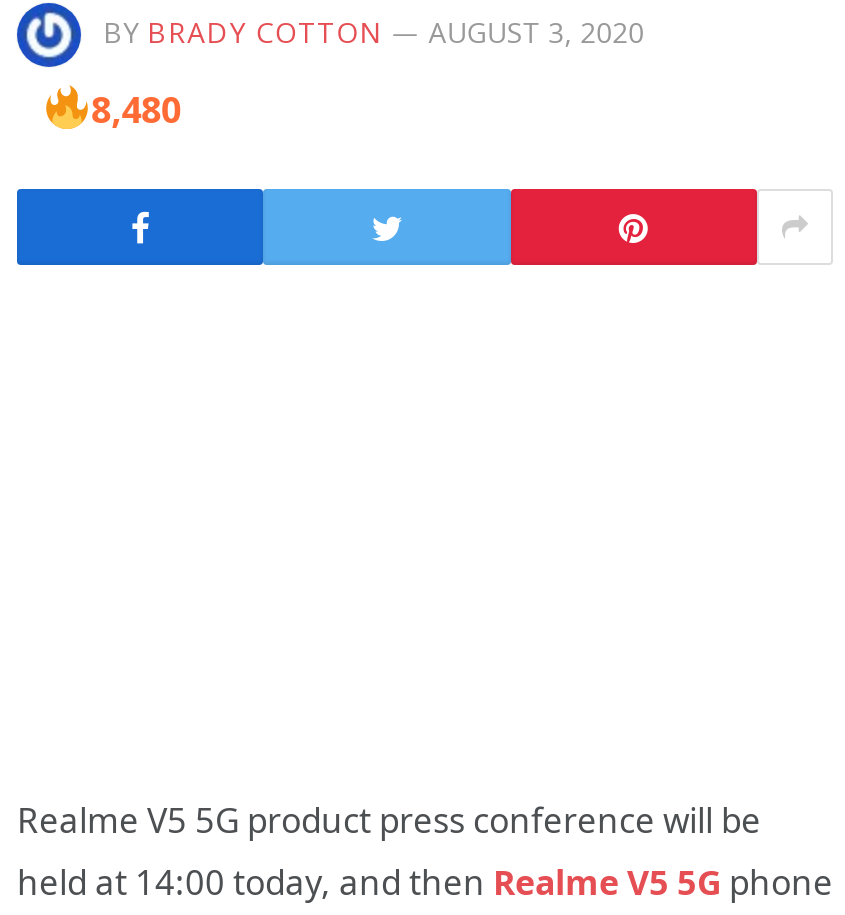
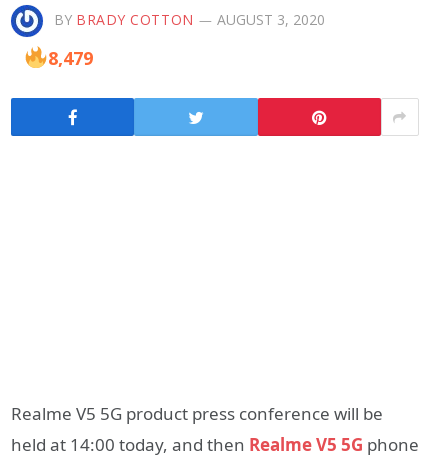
- 8,480
+ 8,479
